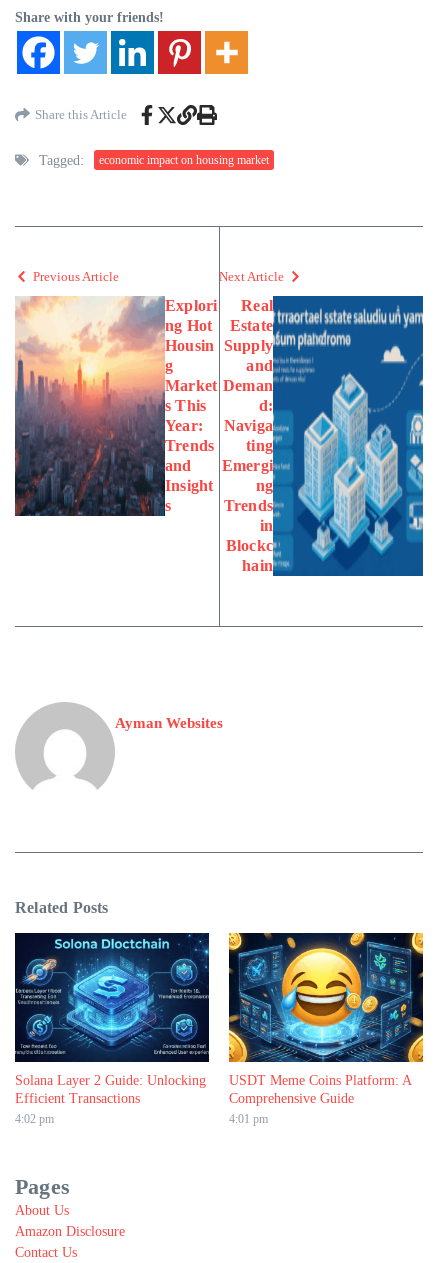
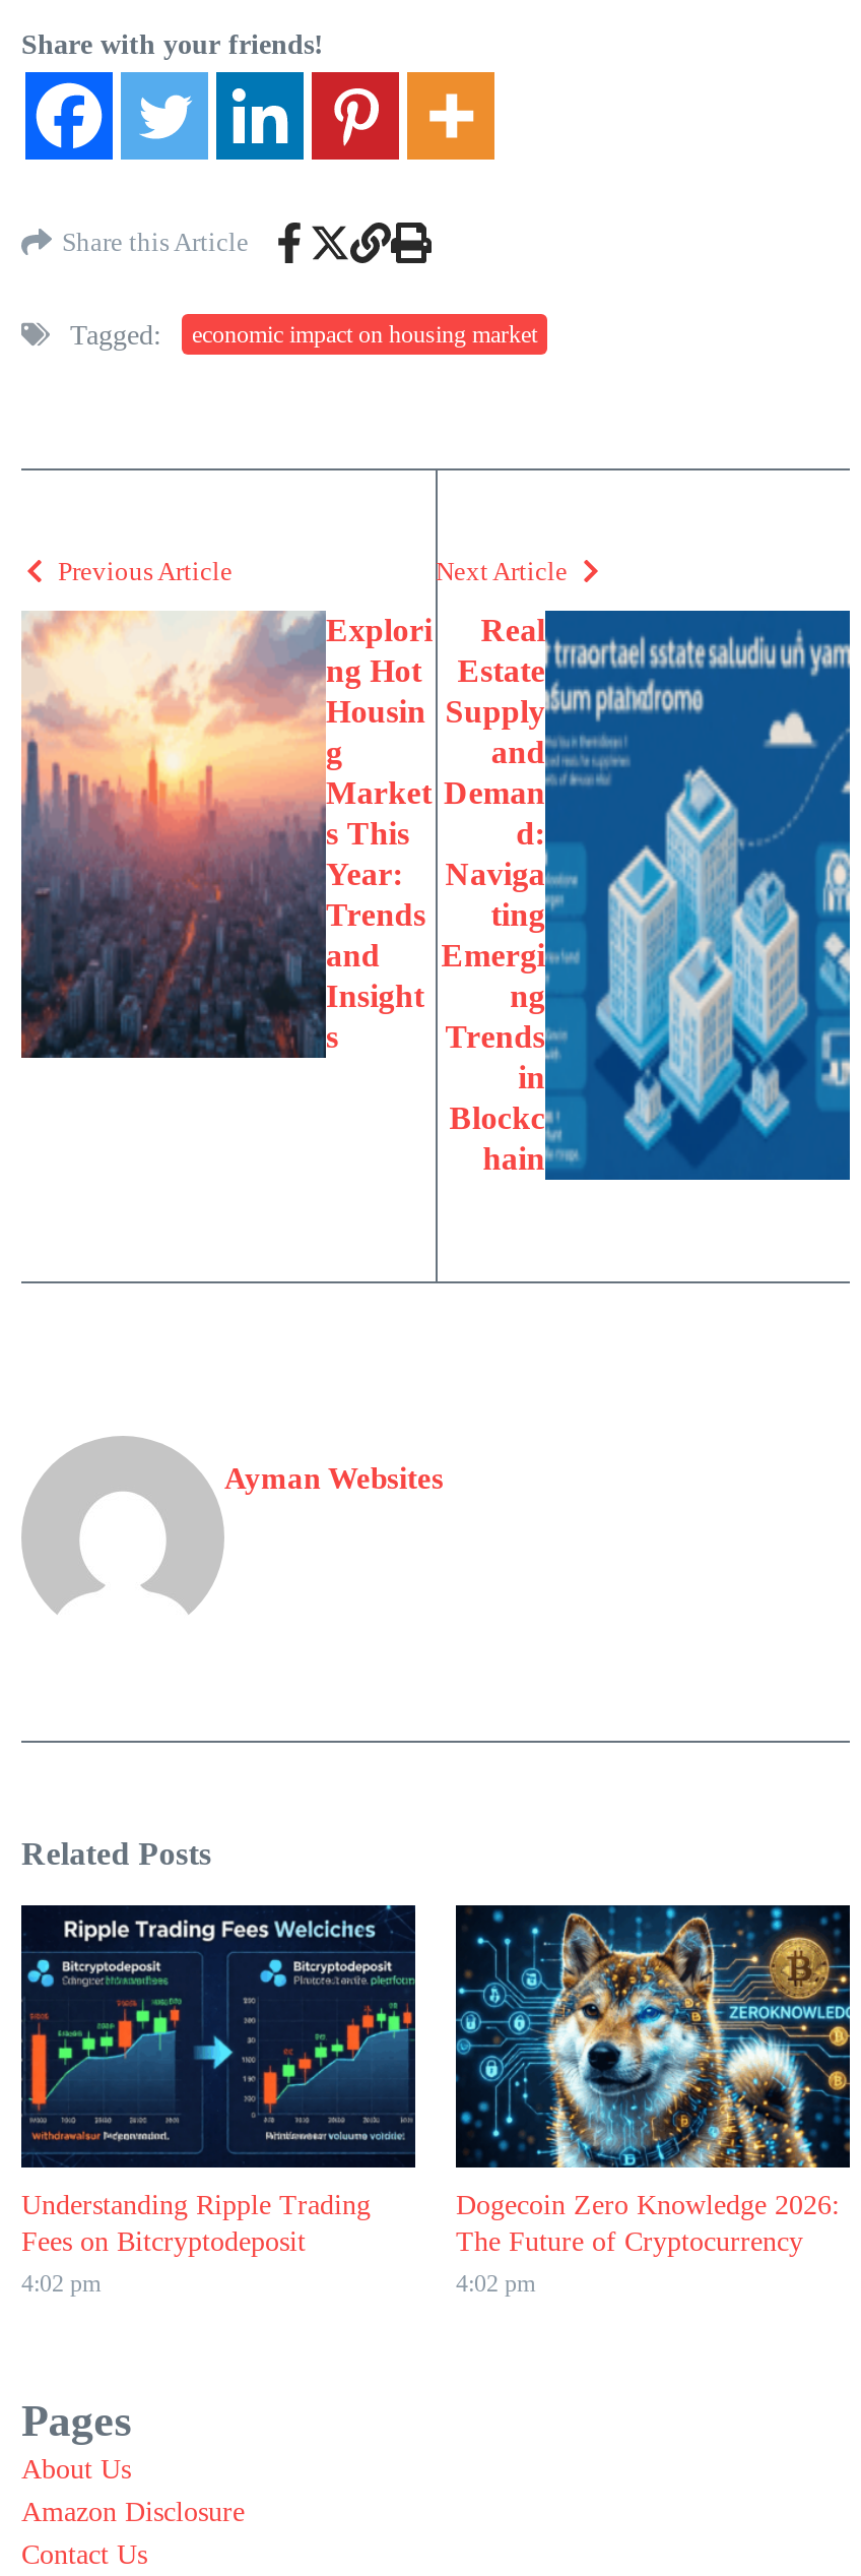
- [image]
- Solana Layer 2 Guide: Unlocking
- Efficient Transactions
+ [image]
+ Understanding Ripple Trading
+ Fees on Bitcryptodeposit

- [image]
- USDT Meme Coins Platform: A
- Comprehensive Guide
- 4:01 pm
+ [image]
+ Dogecoin Zero Knowledge 2026:
+ The Future of Cryptocurrency
+ 4:02 pm
